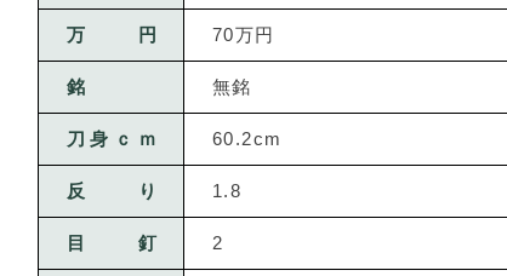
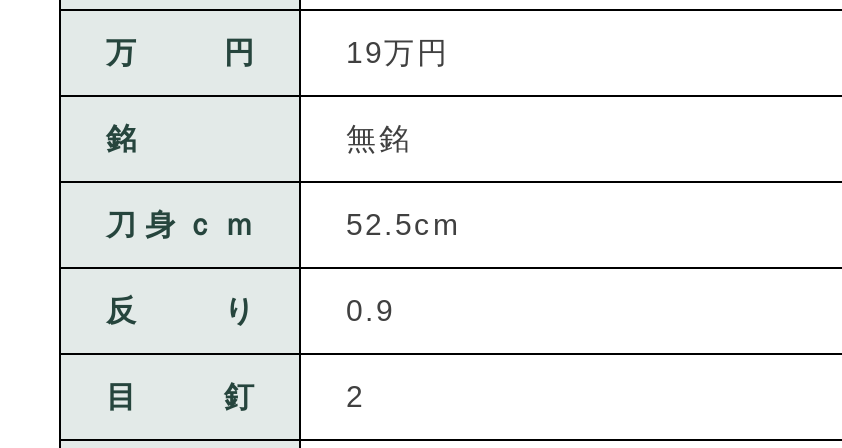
- 70万円
+ 19万円

- 60.2cm
+ 52.5cm

- 1.8
+ 0.9
